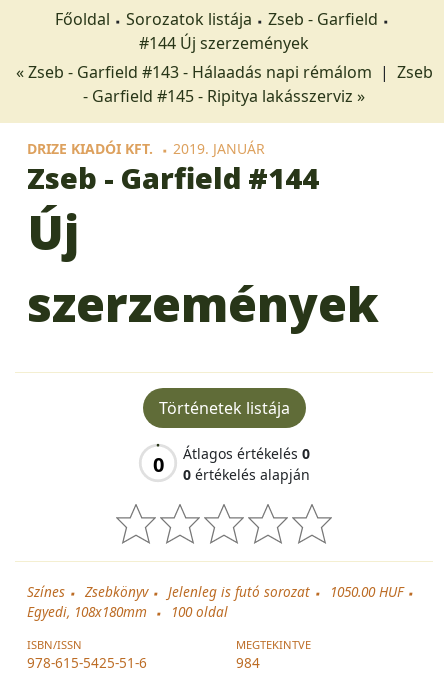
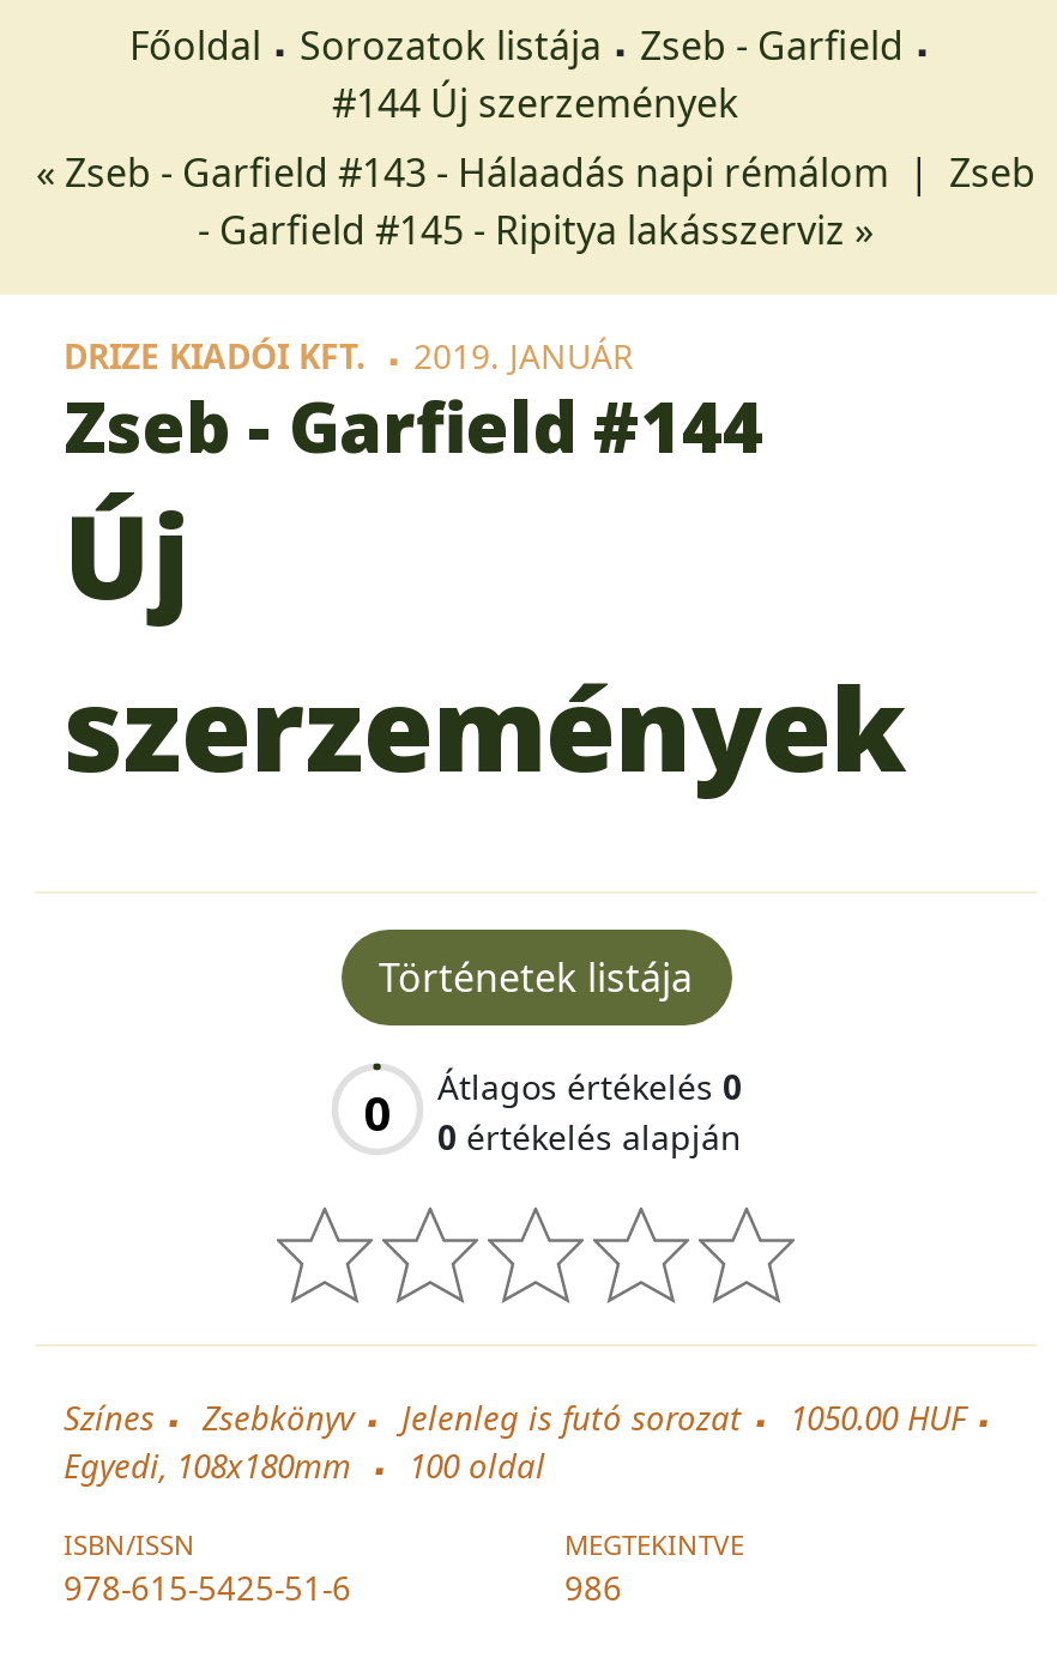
- 984
+ 986
